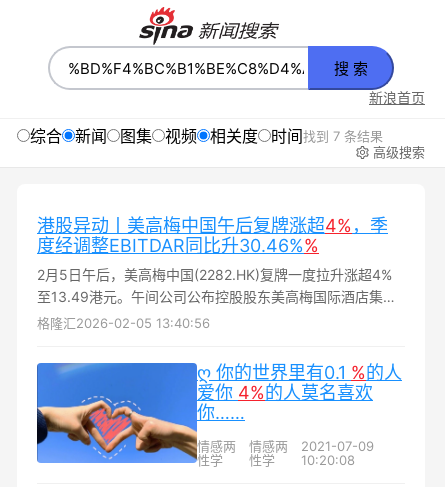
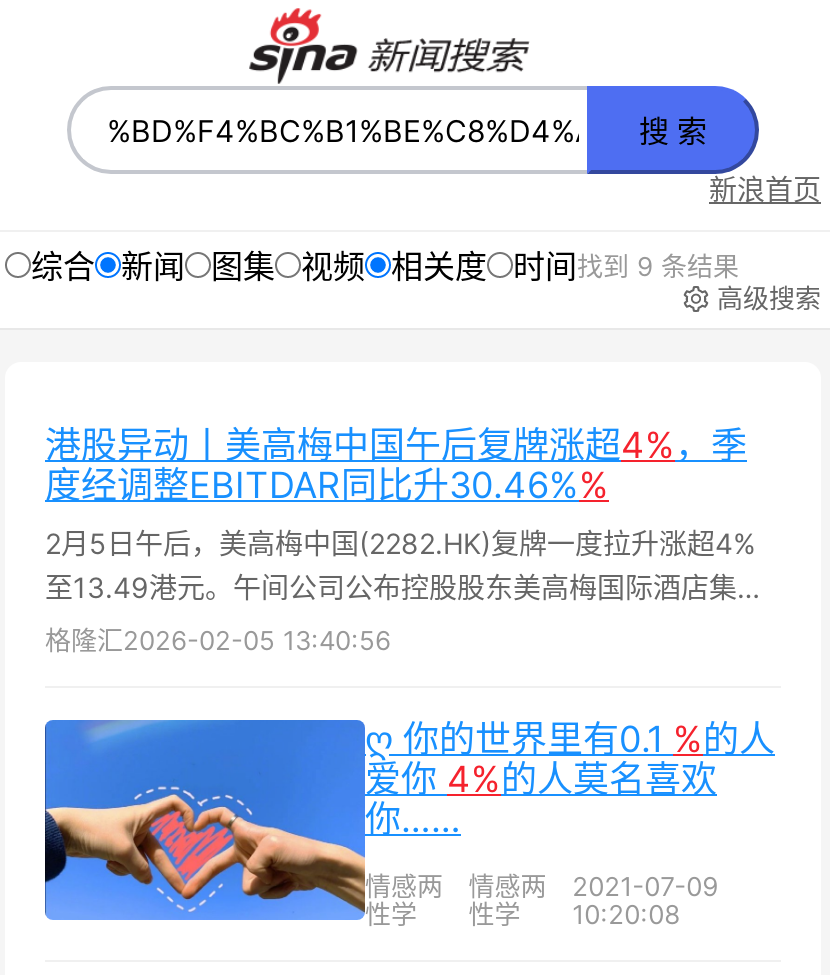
- 时间找到 7 条结果
+ 时间找到 9 条结果
